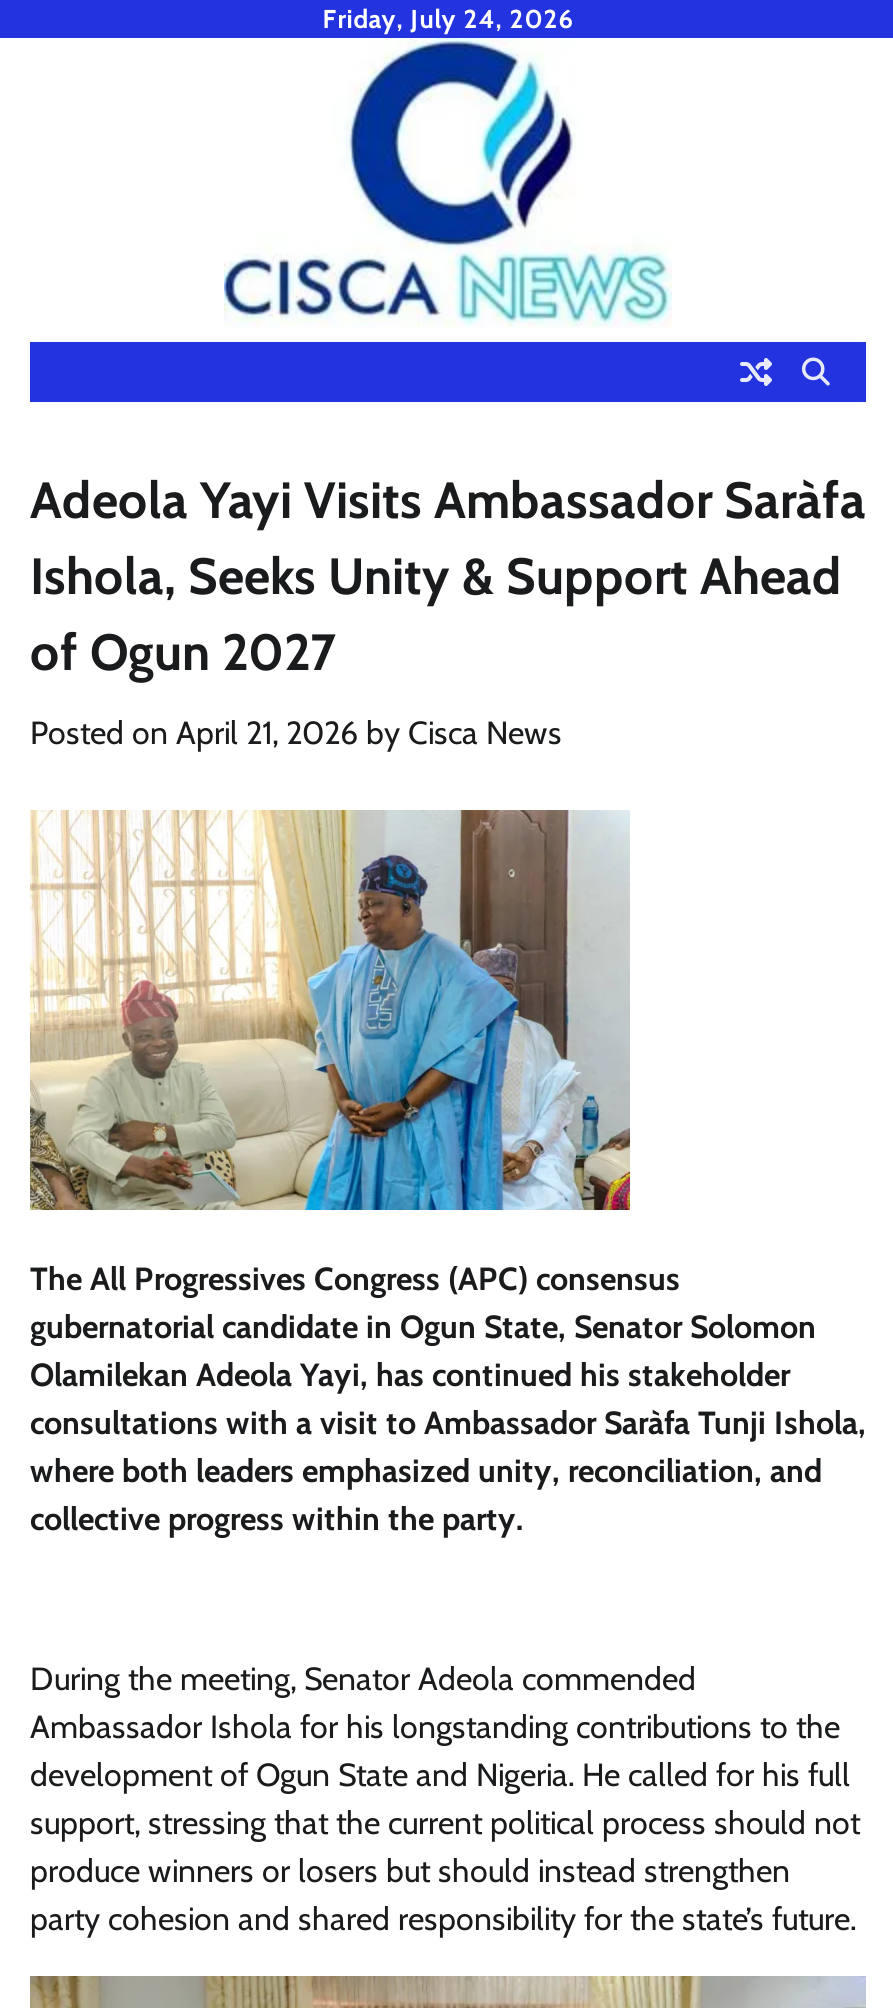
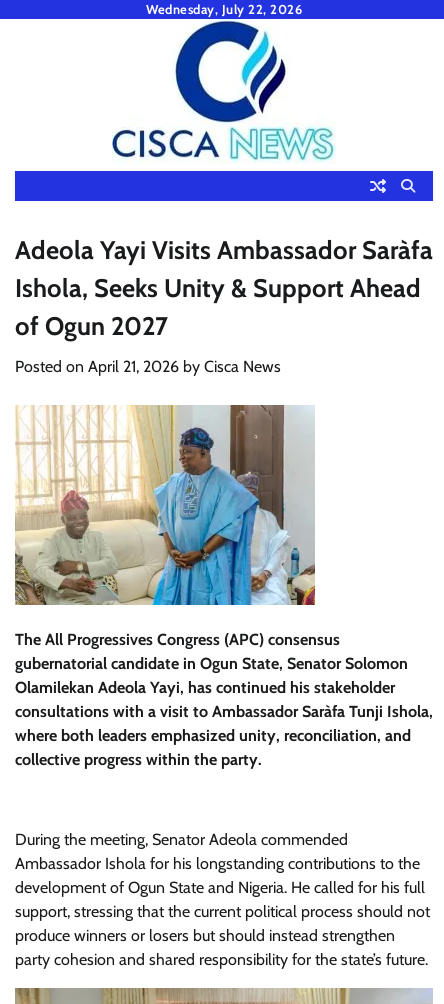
- Friday, July 24, 2026
+ Wednesday, July 22, 2026
